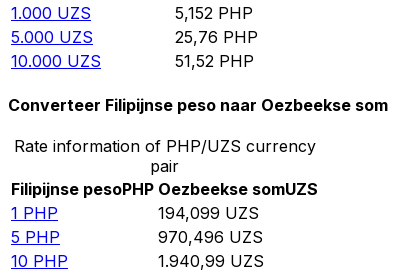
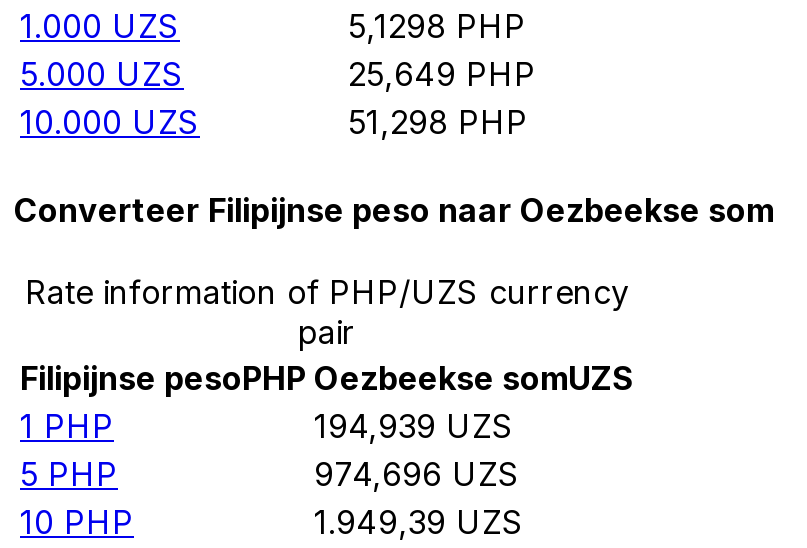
- 5,152 PHP
+ 5,1298 PHP

- 25,76 PHP
+ 25,649 PHP

- 51,52 PHP
+ 51,298 PHP

- 194,099 UZS
+ 194,939 UZS

- 970,496 UZS
+ 974,696 UZS

- 1.940,99 UZS
+ 1.949,39 UZS
